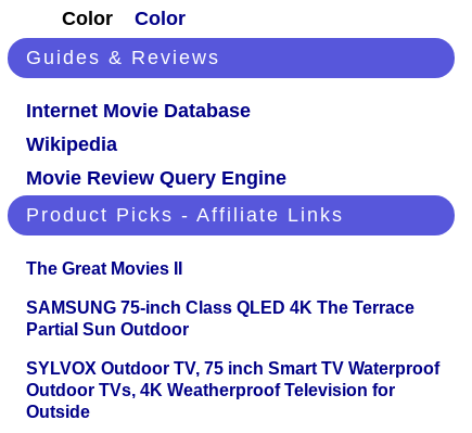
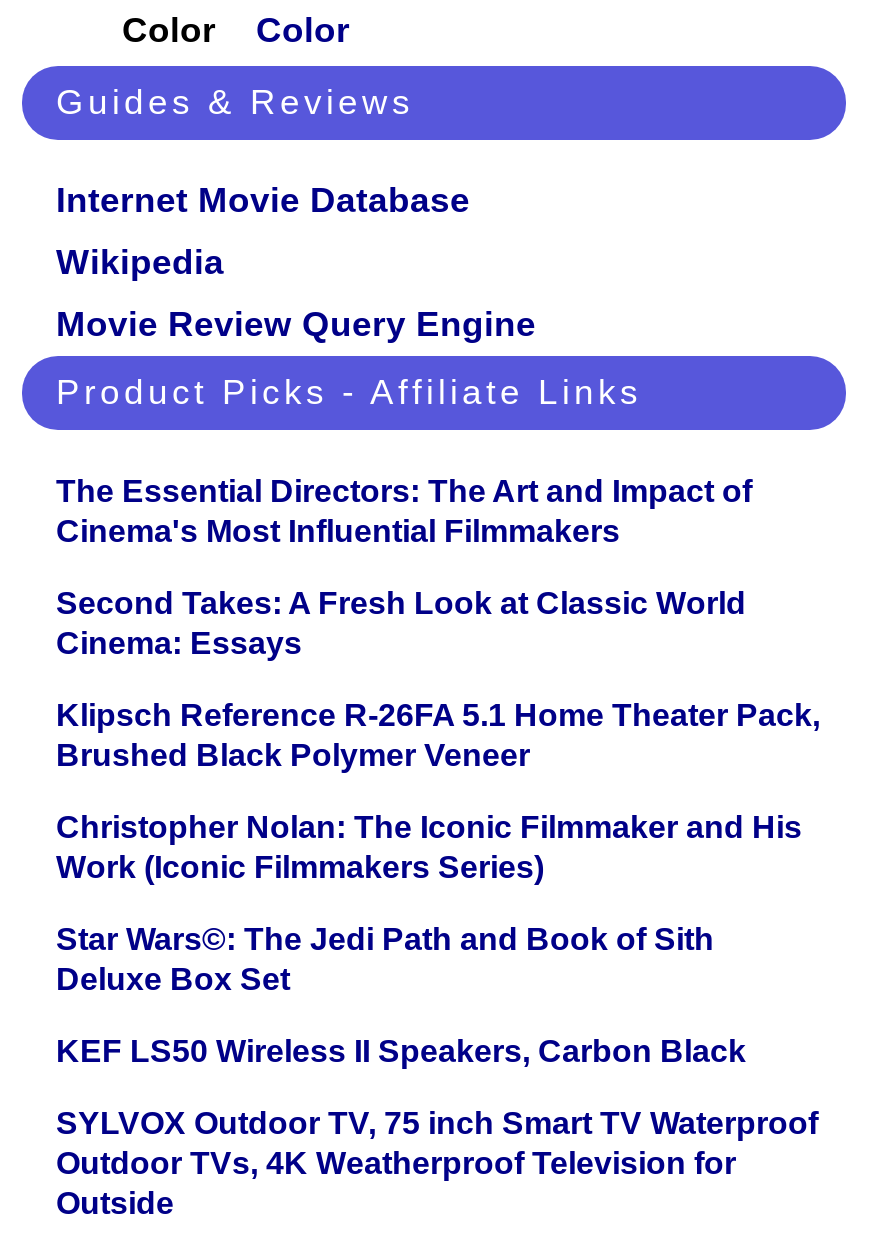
- The Great Movies II
- SAMSUNG 75-inch Class QLED 4K The Terrace
- Partial Sun Outdoor
+ The Essential Directors: The Art and Impact of
+ Cinema's Most Influential Filmmakers
+ Second Takes: A Fresh Look at Classic World
+ Cinema: Essays
+ Klipsch Reference R-26FA 5.1 Home Theater Pack,
+ Brushed Black Polymer Veneer
+ Christopher Nolan: The Iconic Filmmaker and His
+ Work (Iconic Filmmakers Series)
+ Star Wars©: The Jedi Path and Book of Sith
+ Deluxe Box Set
+ KEF LS50 Wireless II Speakers, Carbon Black
